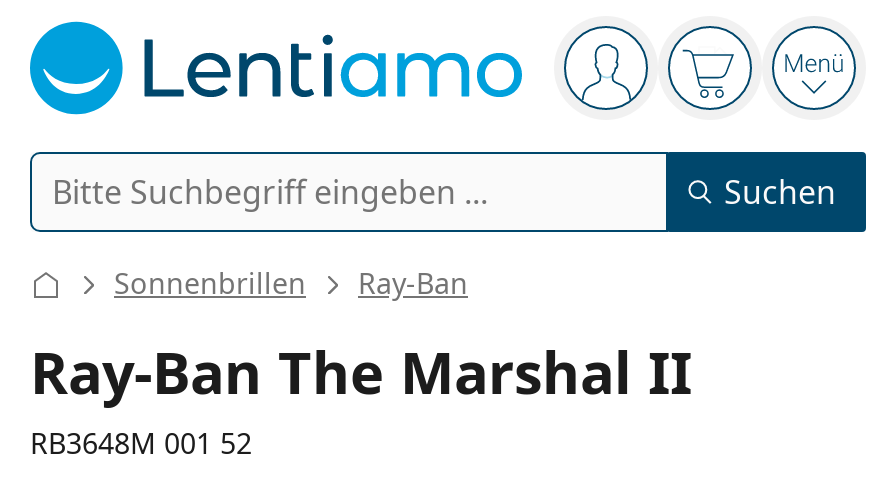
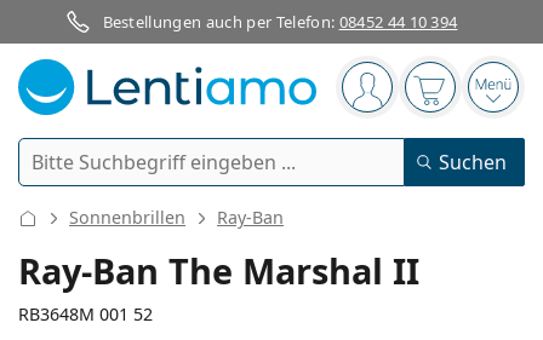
+ Bestellungen auch per Telefon: 08452 44 10 394
